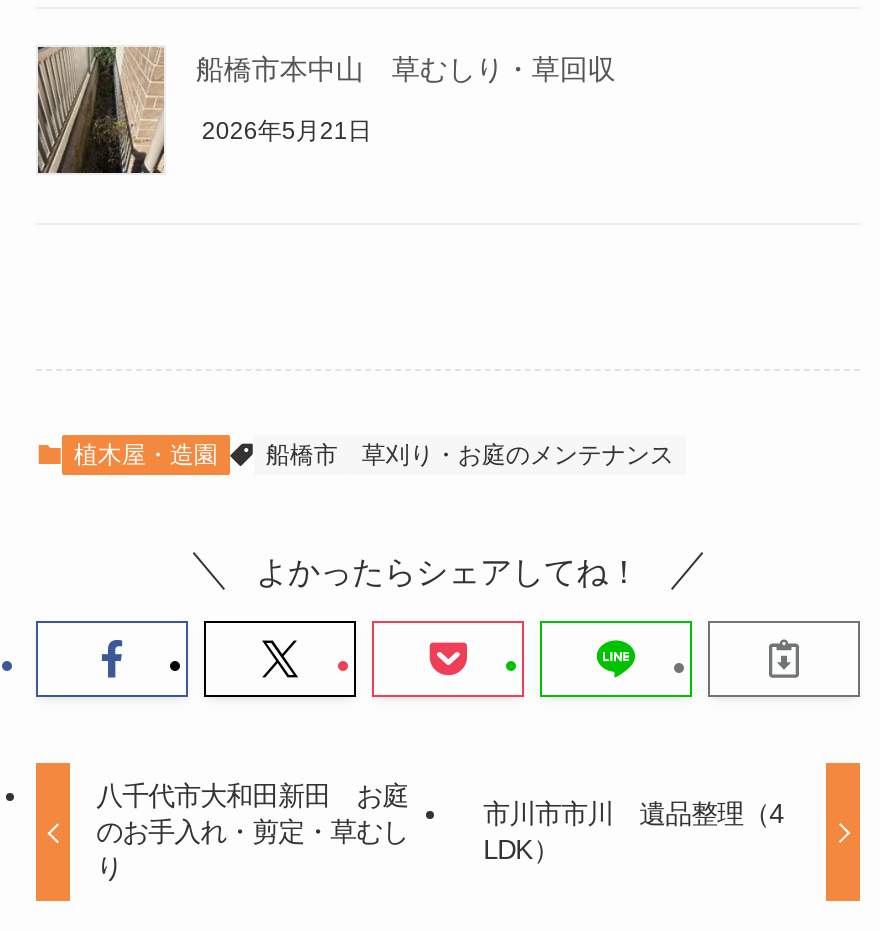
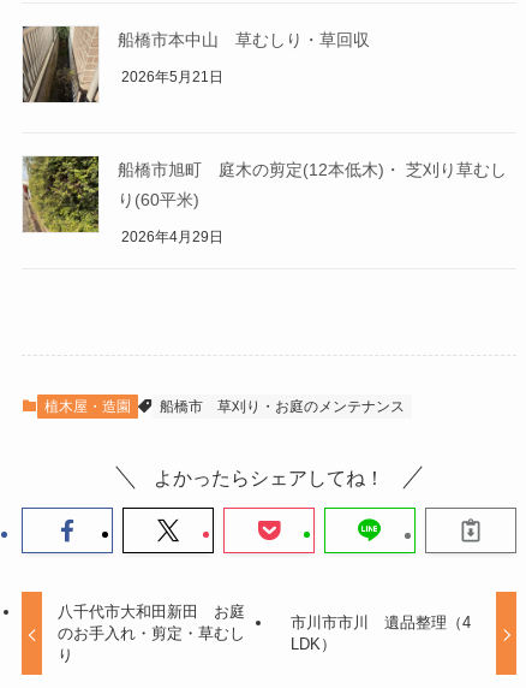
+ [image]
+ 船橋市旭町 庭木の剪定(12本低木)・ 芝刈り草むし
+ り(60平米)
+ 2026年4月29日
